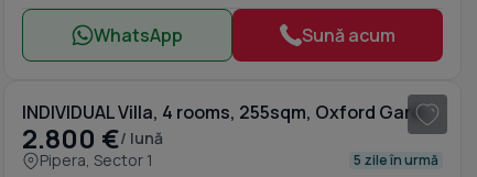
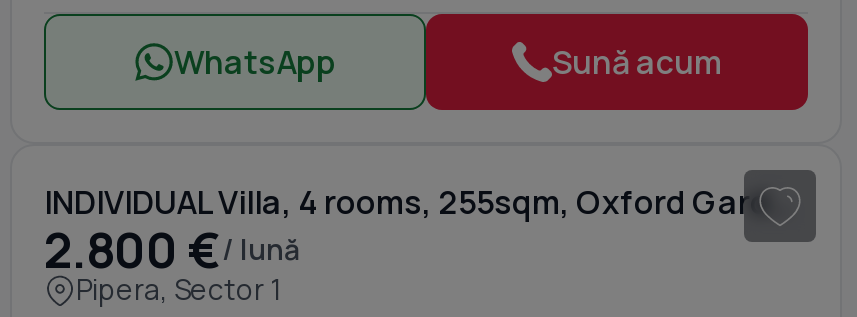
- 5 zile în urmă
